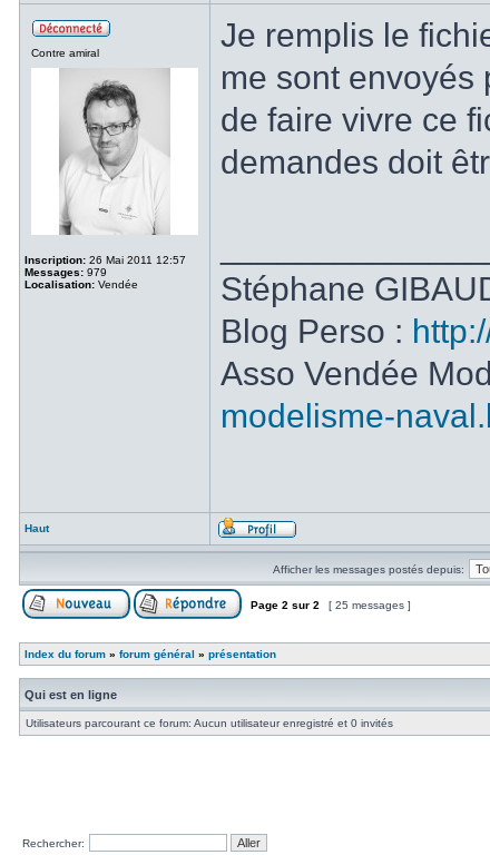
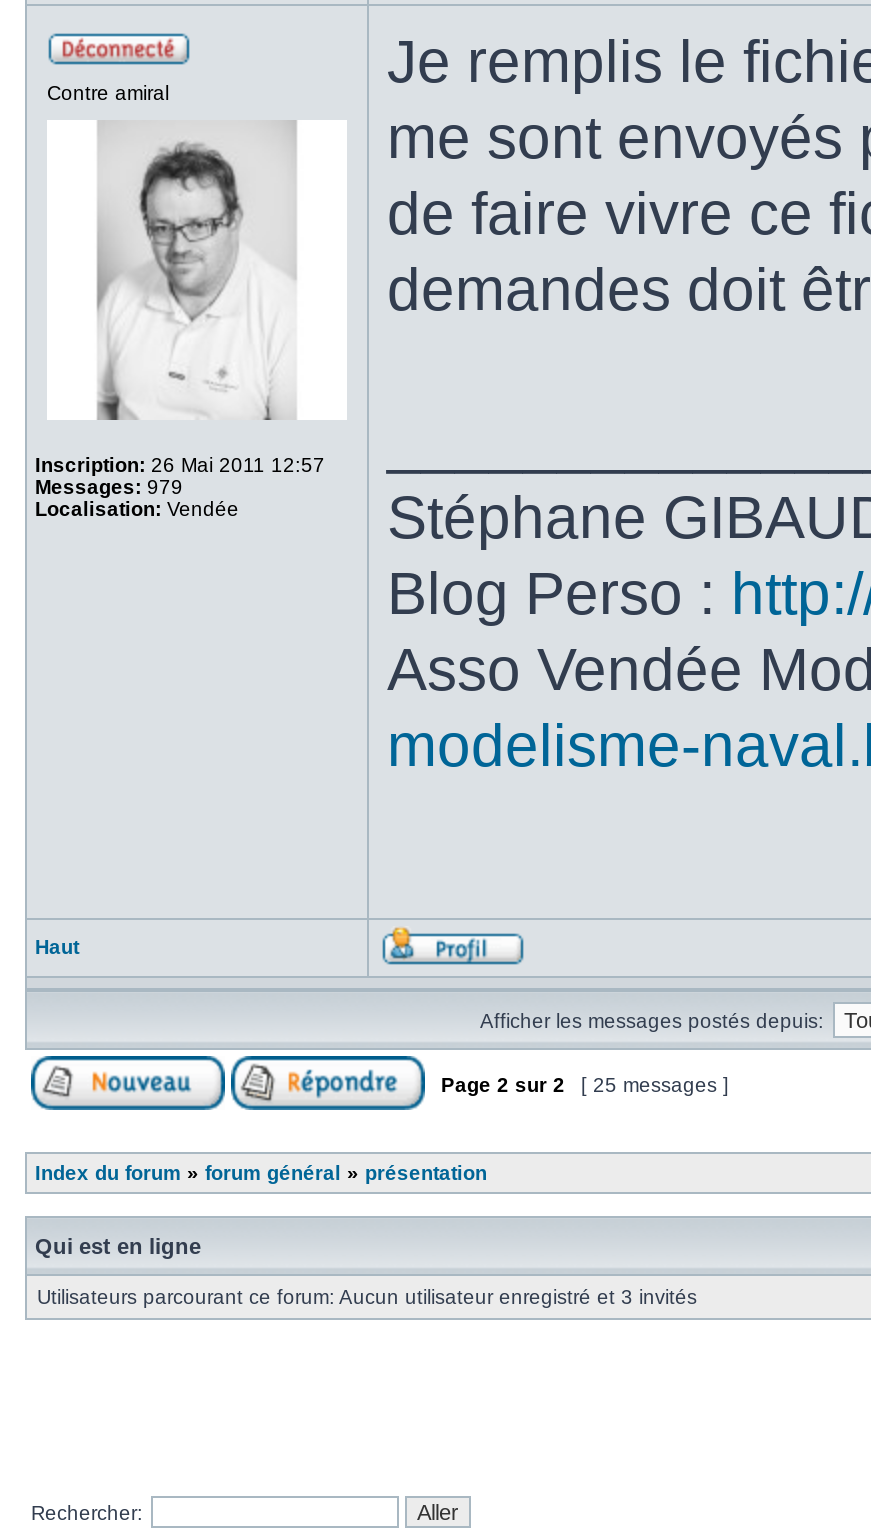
- Utilisateurs parcourant ce forum: Aucun utilisateur enregistré et 0 invités
+ Utilisateurs parcourant ce forum: Aucun utilisateur enregistré et 3 invités
